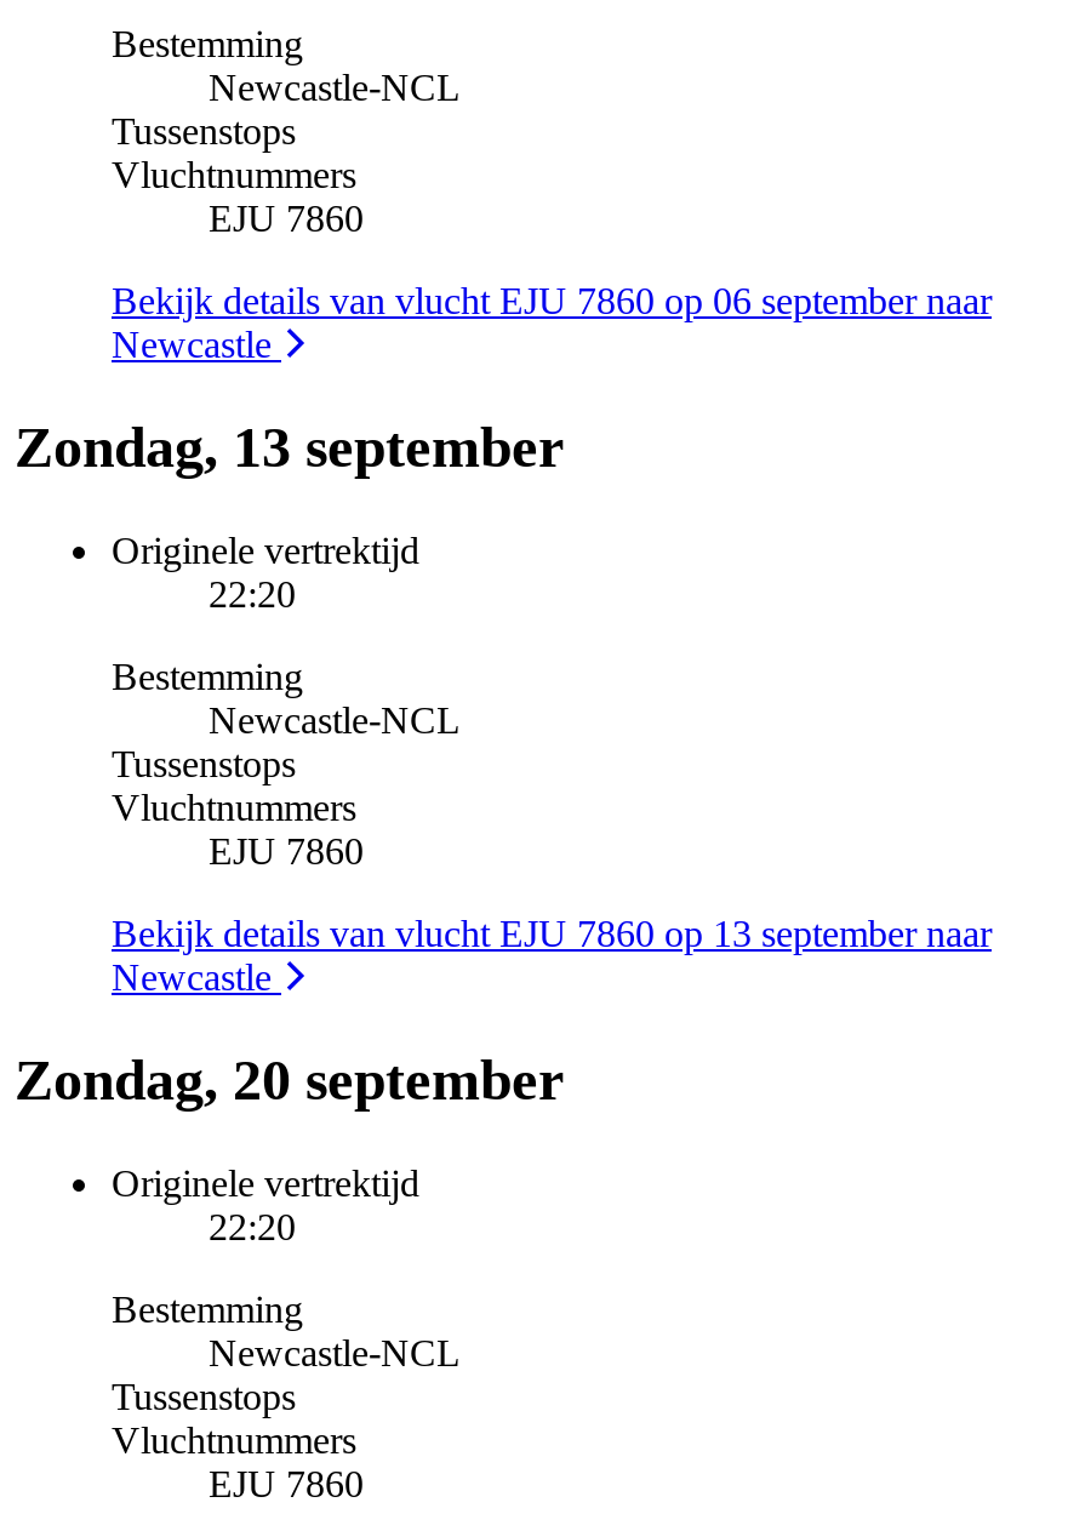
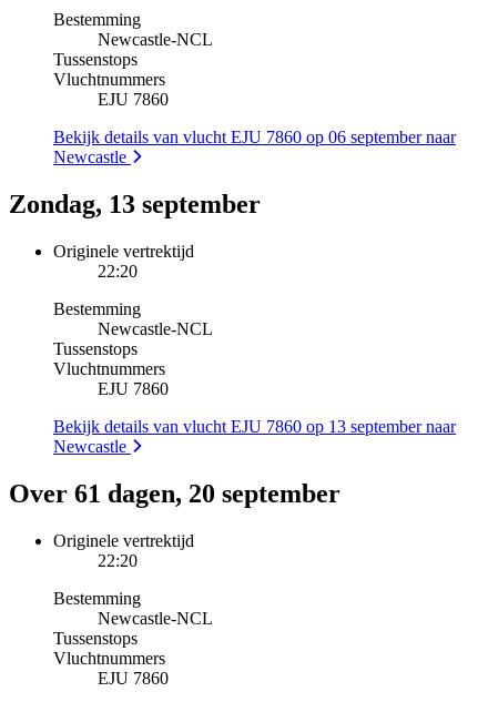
- Zondag, 20 september
+ Over 61 dagen, 20 september
